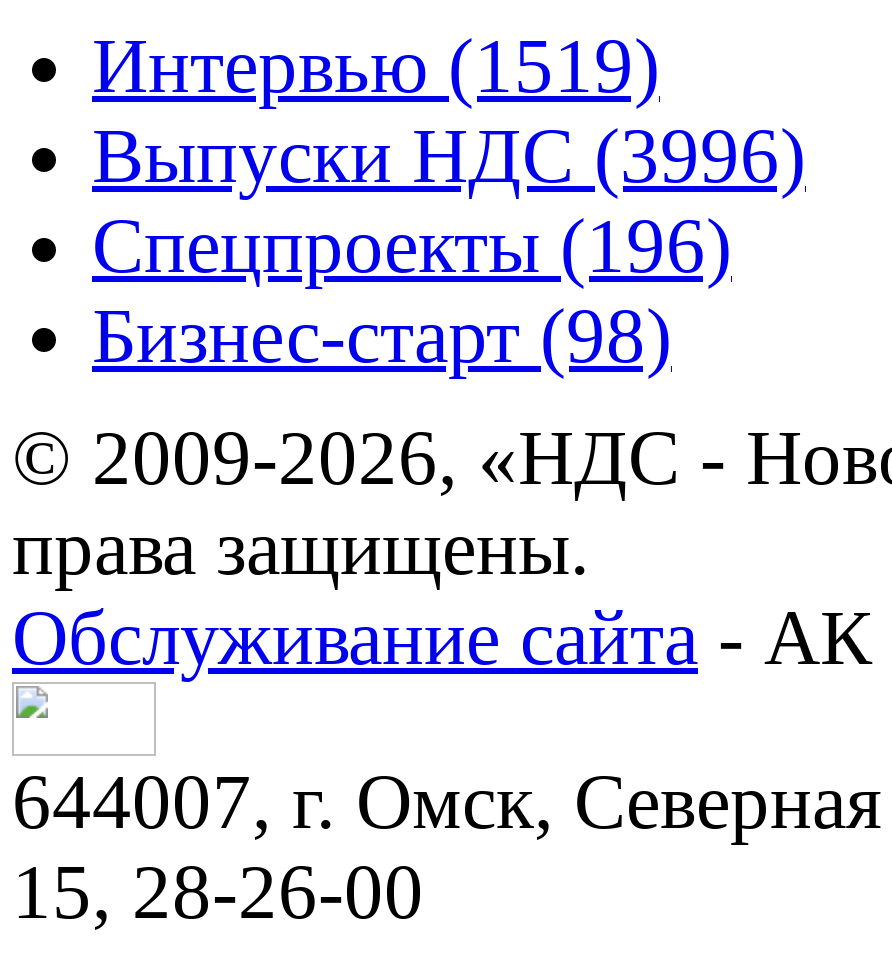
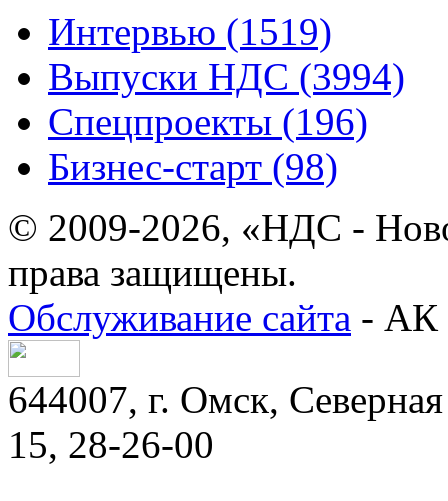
- Выпуски НДС (3996)
+ Выпуски НДС (3994)
